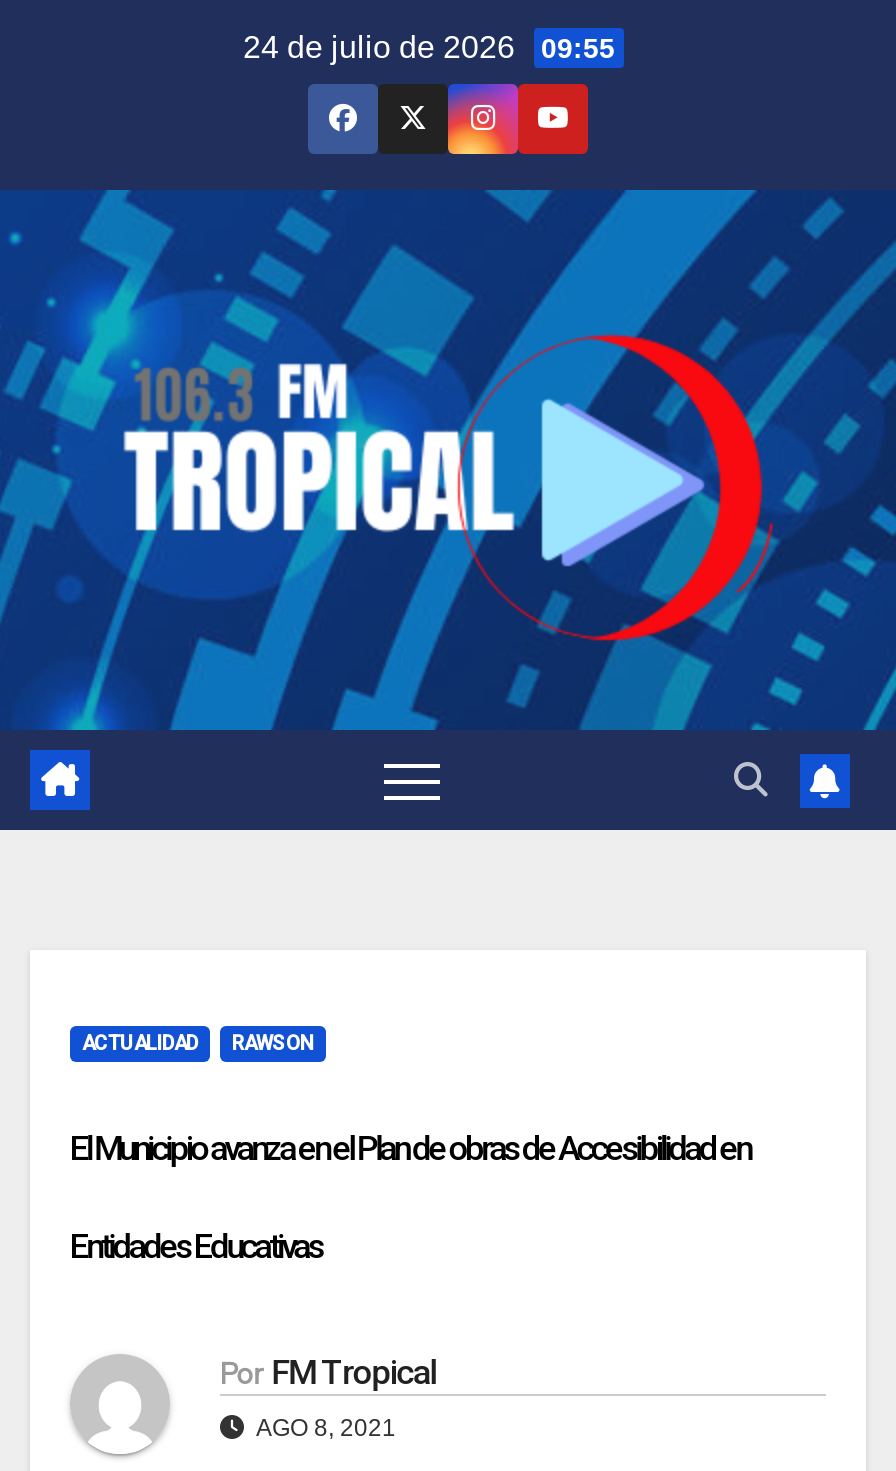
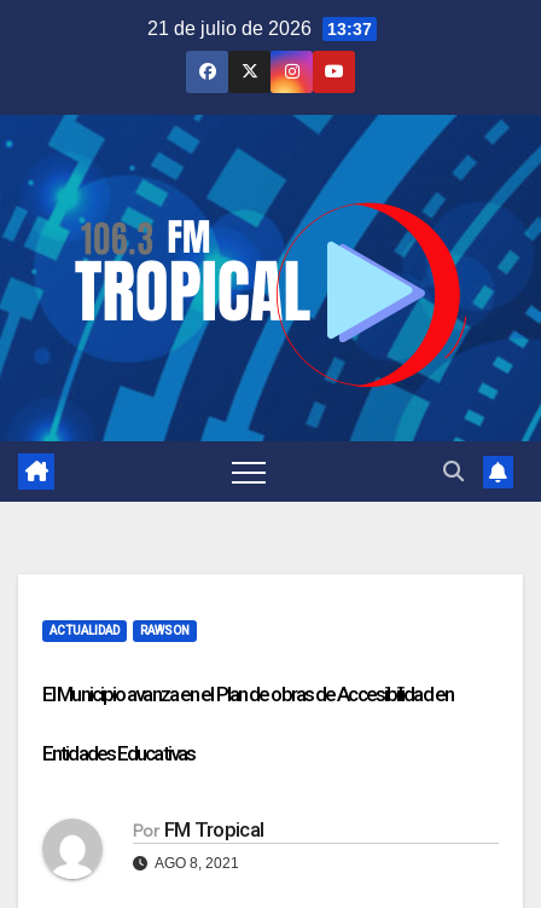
- 24 de julio de 2026 09:55
+ 21 de julio de 2026 13:37
